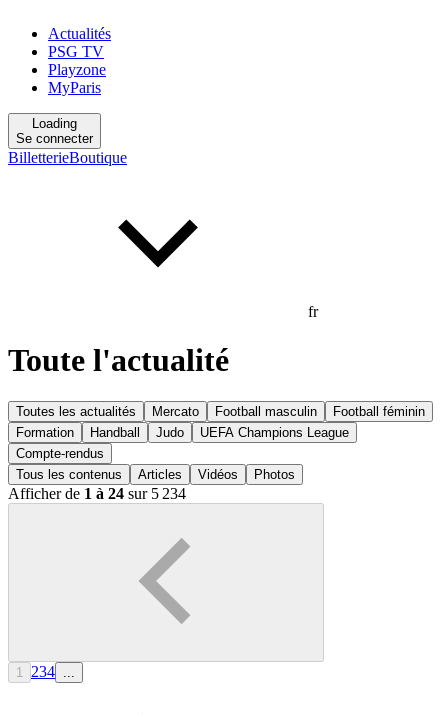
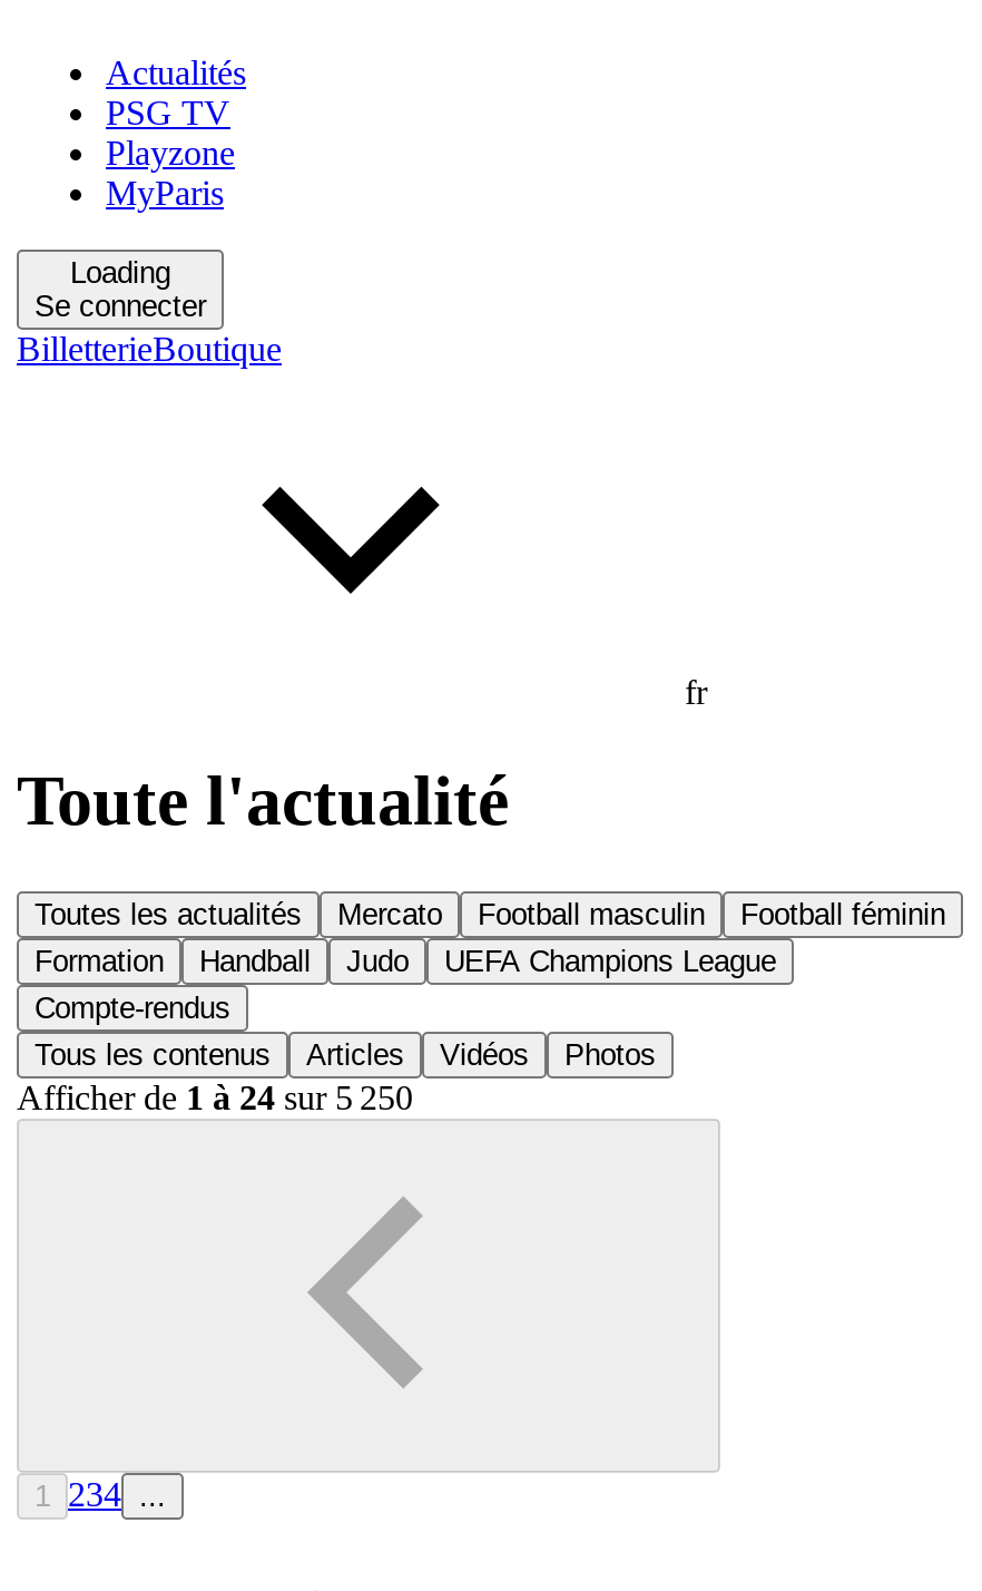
- Afficher de1 à 24sur 5 234
+ Afficher de1 à 24sur 5 250
